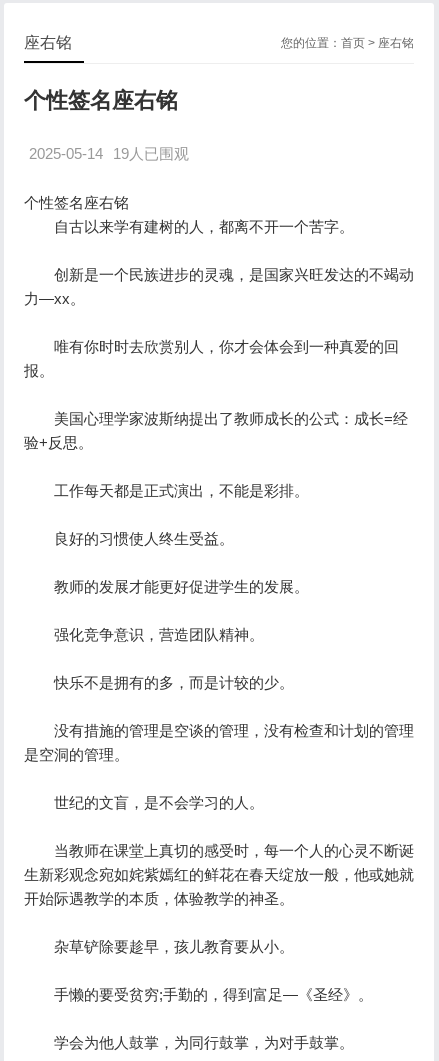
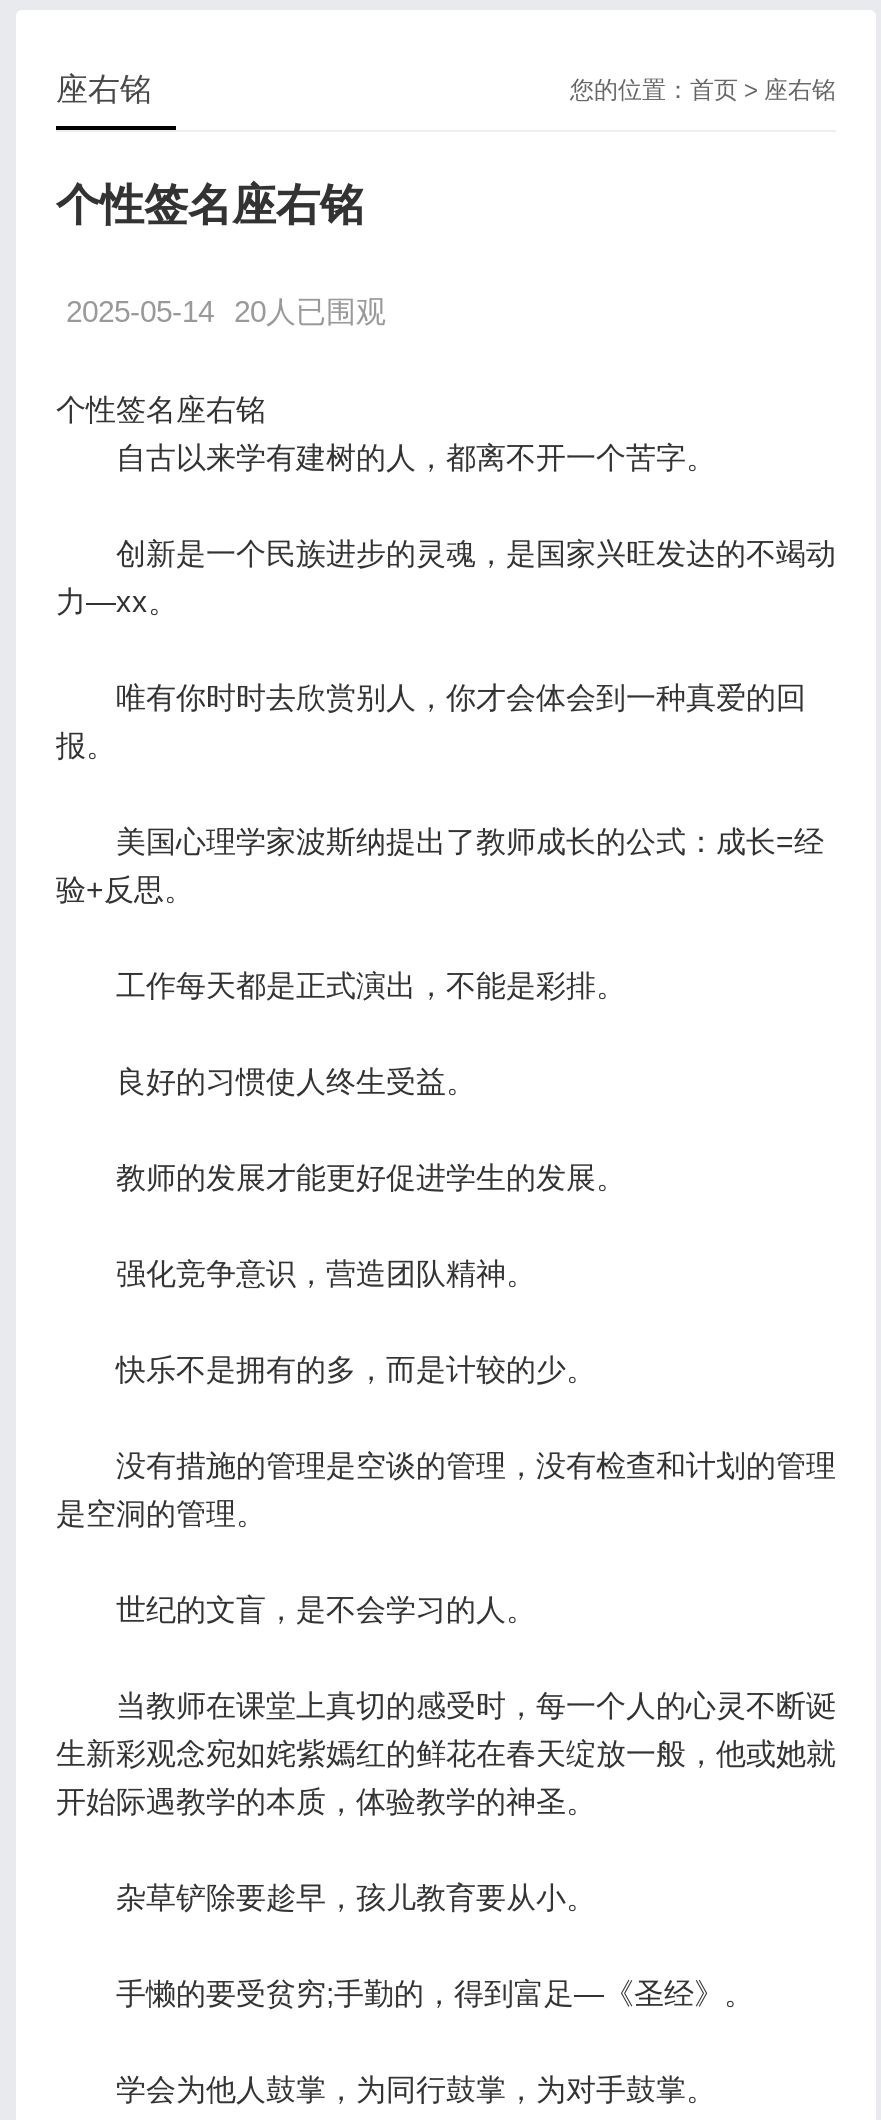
- 2025-05-14 19人已围观
+ 2025-05-14 20人已围观
